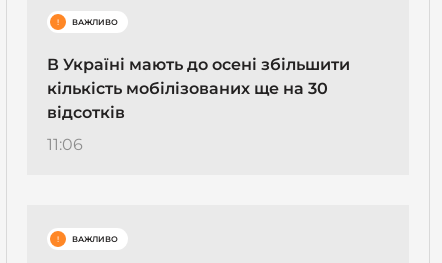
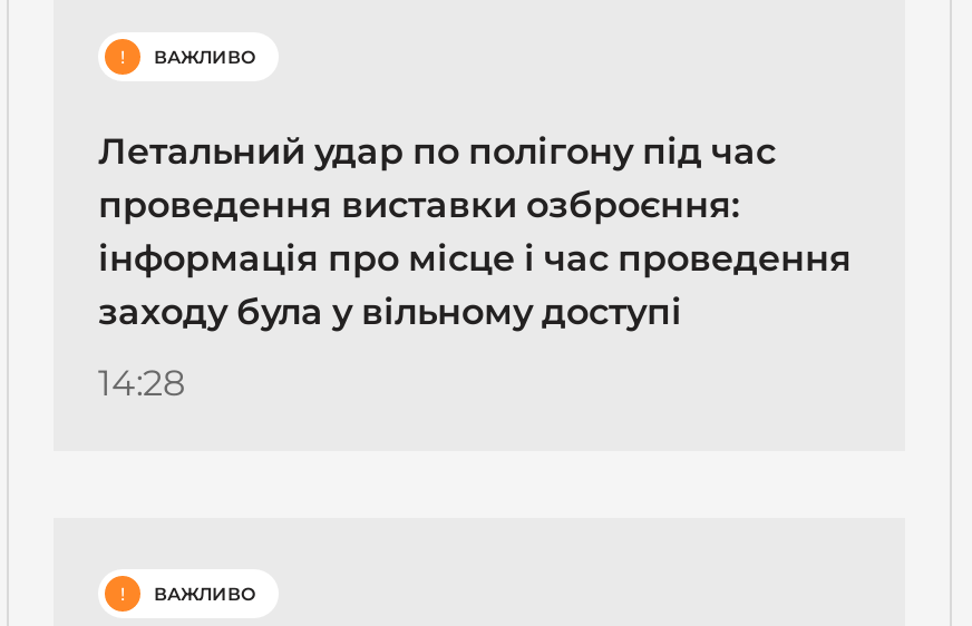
- В Україні мають до осені збільшити
- кількість мобілізованих ще на 30
- відсотків
+ Летальний удар по полігону під час
+ проведення виставки озброєння:
+ інформація про місце і час проведення
+ заходу була у вільному доступі

- 11:06
+ 14:28
